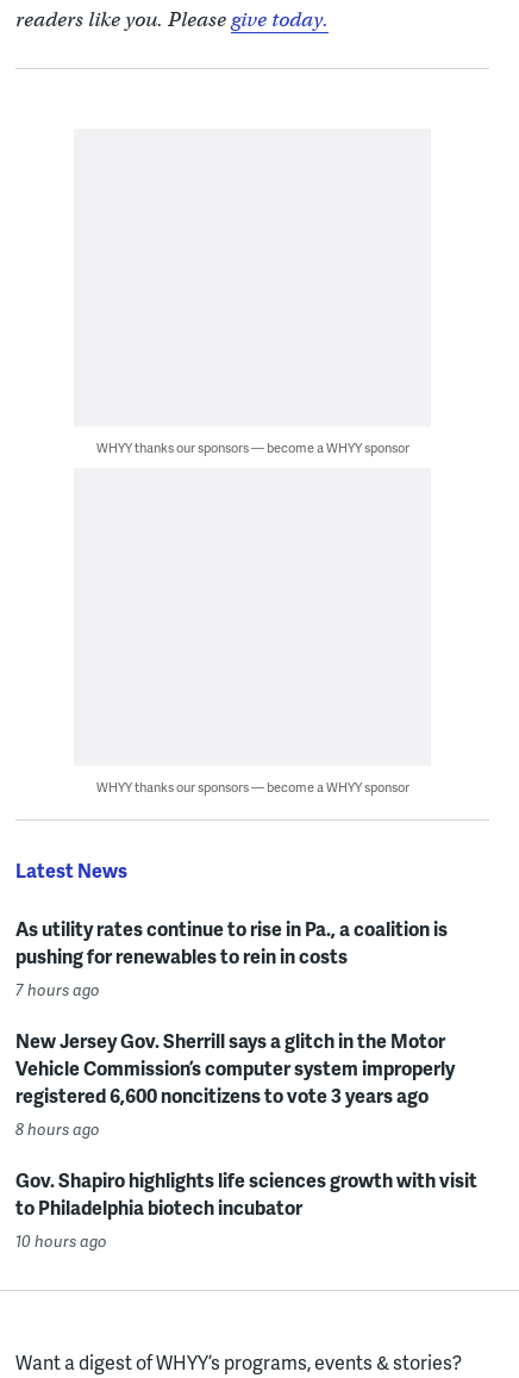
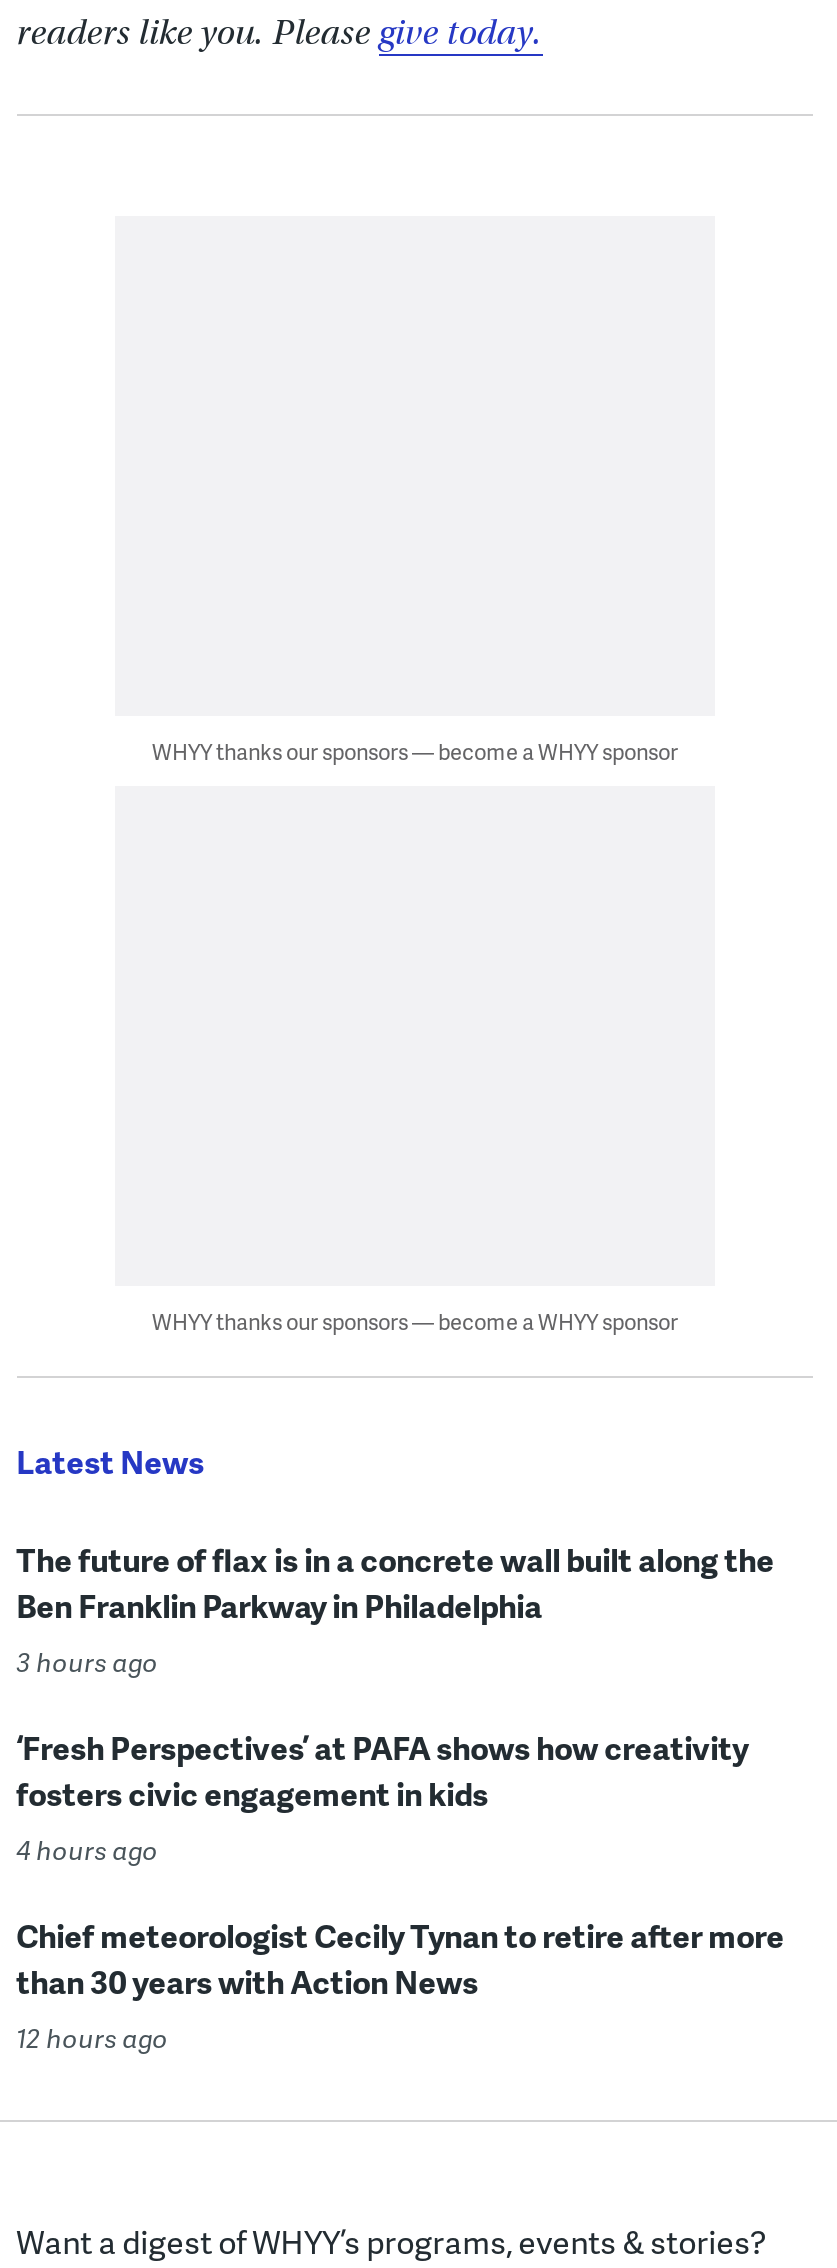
- As utility rates continue to rise in Pa., a coalition is
- pushing for renewables to rein in costs
- 7 hours ago
+ The future of flax is in a concrete wall built along the
+ Ben Franklin Parkway in Philadelphia
+ 3 hours ago

- New Jersey Gov. Sherrill says a glitch in the Motor
- Vehicle Commission’s computer system improperly
- registered 6,600 noncitizens to vote 3 years ago
- 8 hours ago
+ ‘Fresh Perspectives’ at PAFA shows how creativity
+ fosters civic engagement in kids
+ 4 hours ago

- Gov. Shapiro highlights life sciences growth with visit
- to Philadelphia biotech incubator
- 10 hours ago
+ Chief meteorologist Cecily Tynan to retire after more
+ than 30 years with Action News
+ 12 hours ago
